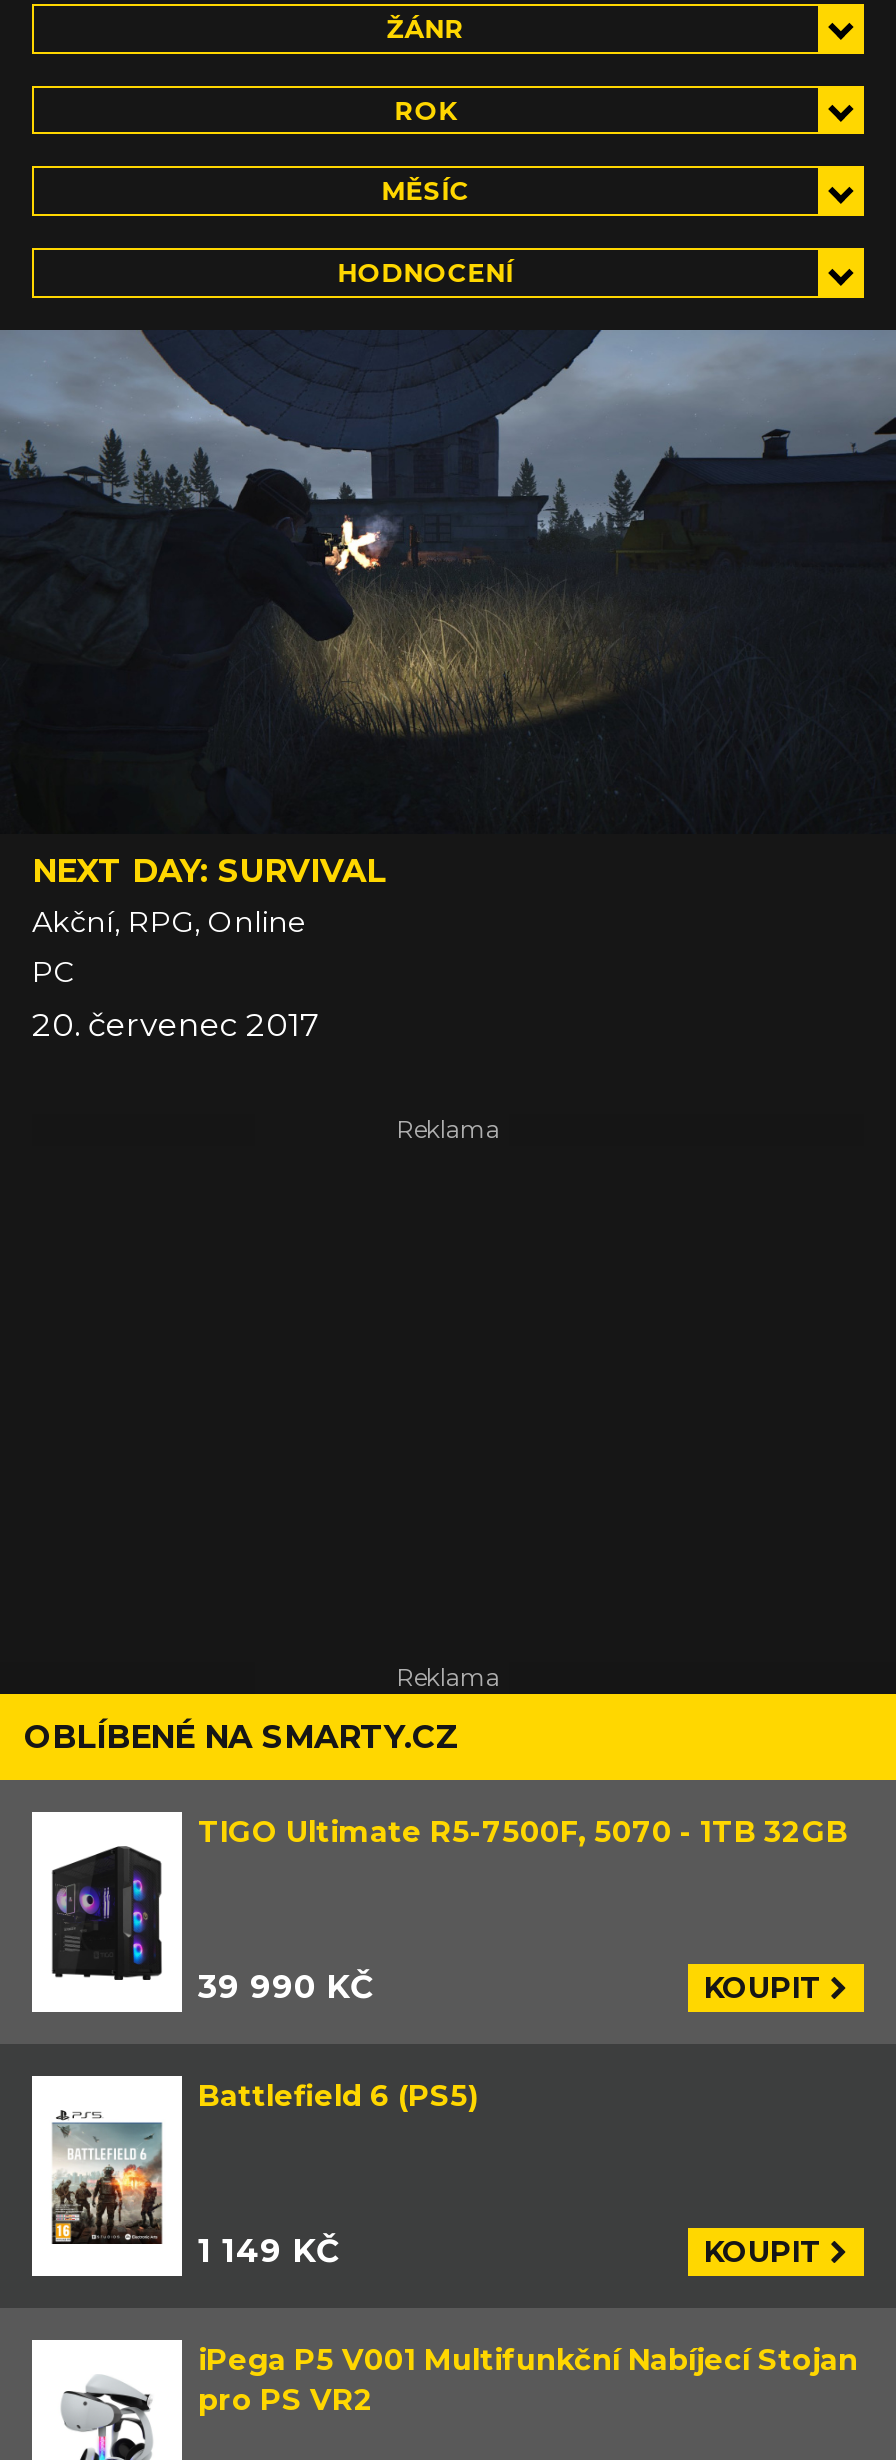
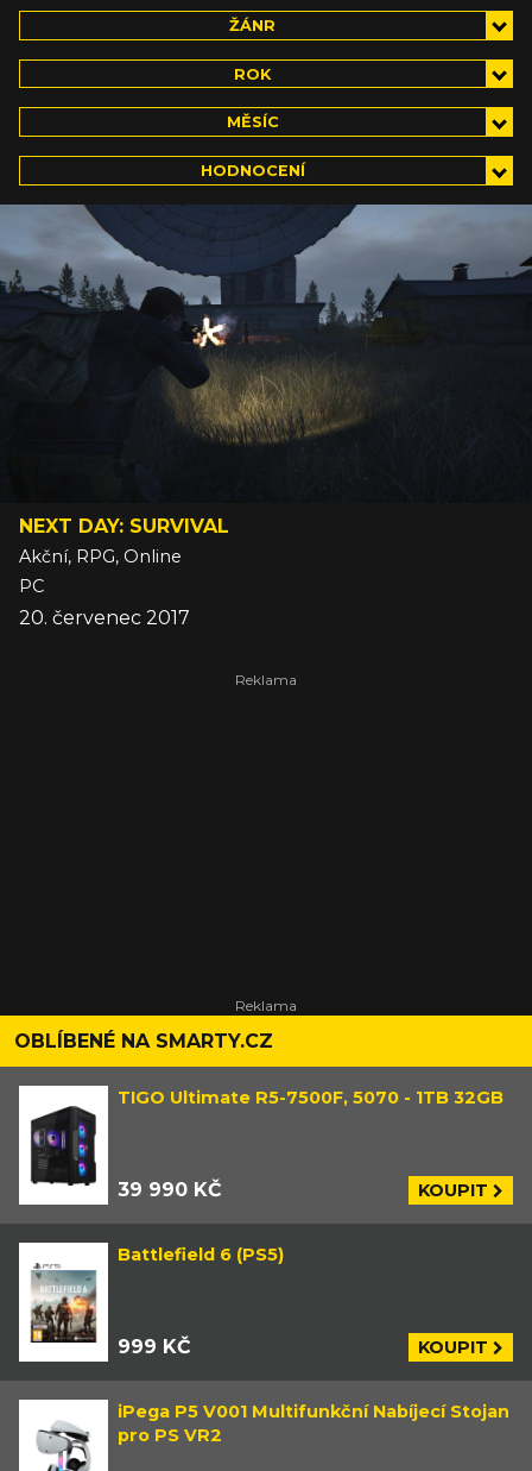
- 1 149 KČ
+ 999 KČ
